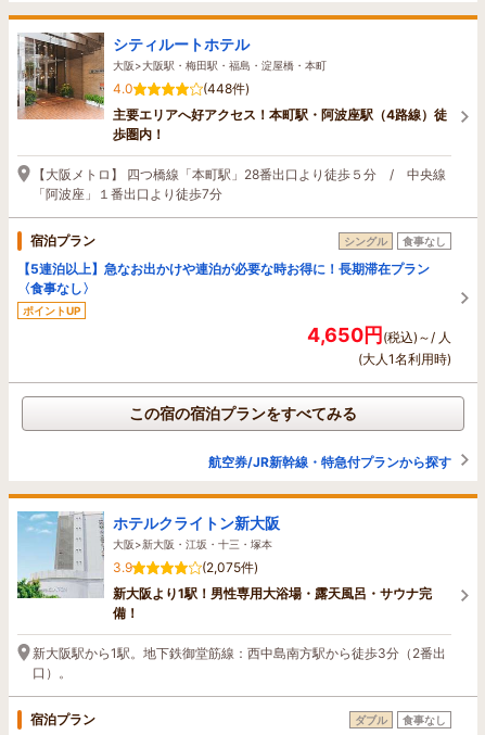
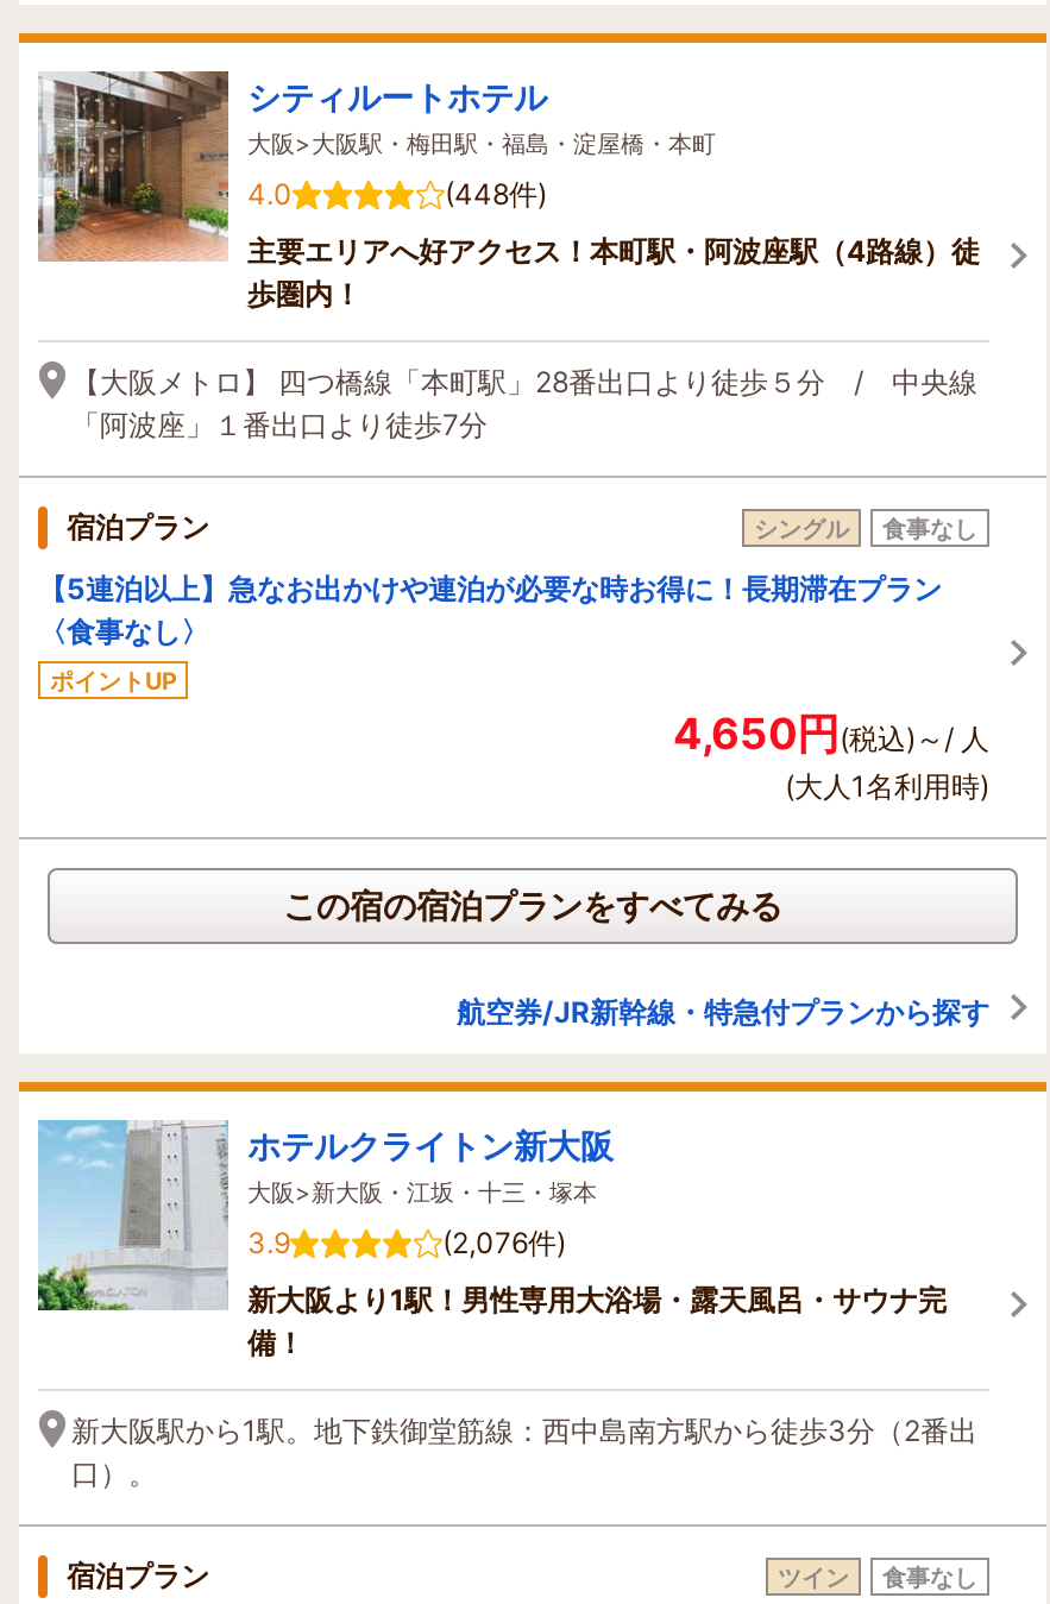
- (2,075件)
+ (2,076件)

- ダブル
+ ツイン
